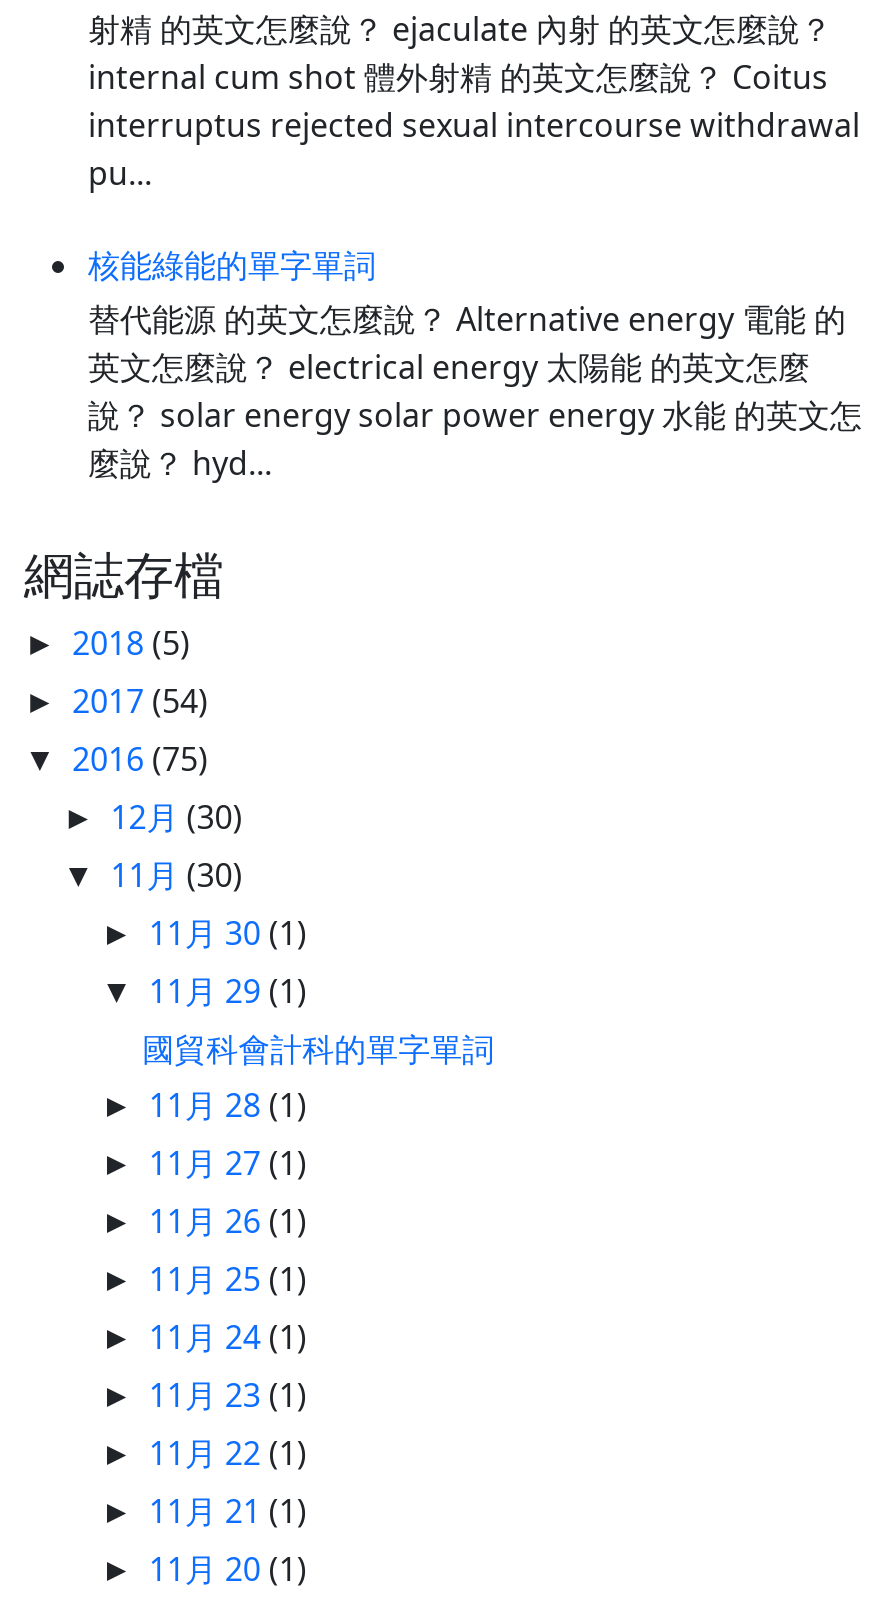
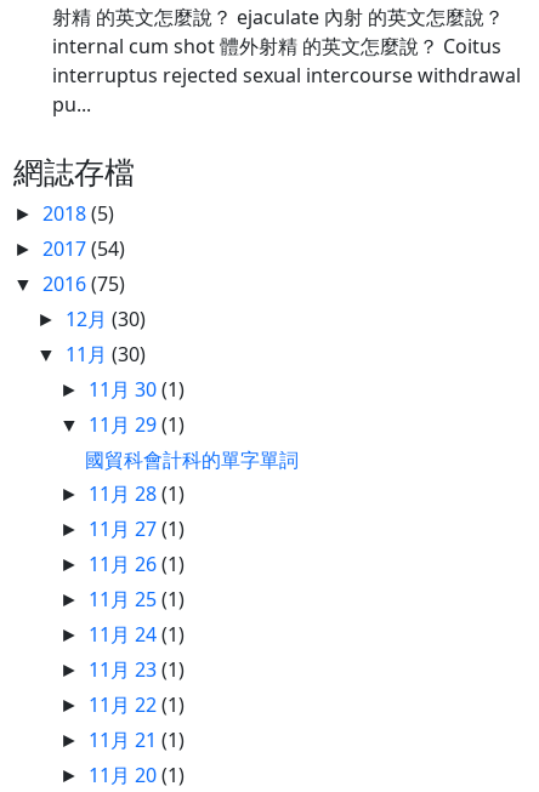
- 核能綠能的單字單詞
- 替代能源 的英文怎麼說？ Alternative energy 電能 的
- 英文怎麼說？ electrical energy 太陽能 的英文怎麼
- 說？ solar energy solar power energy 水能 的英文怎
- 麼說？ hyd...
